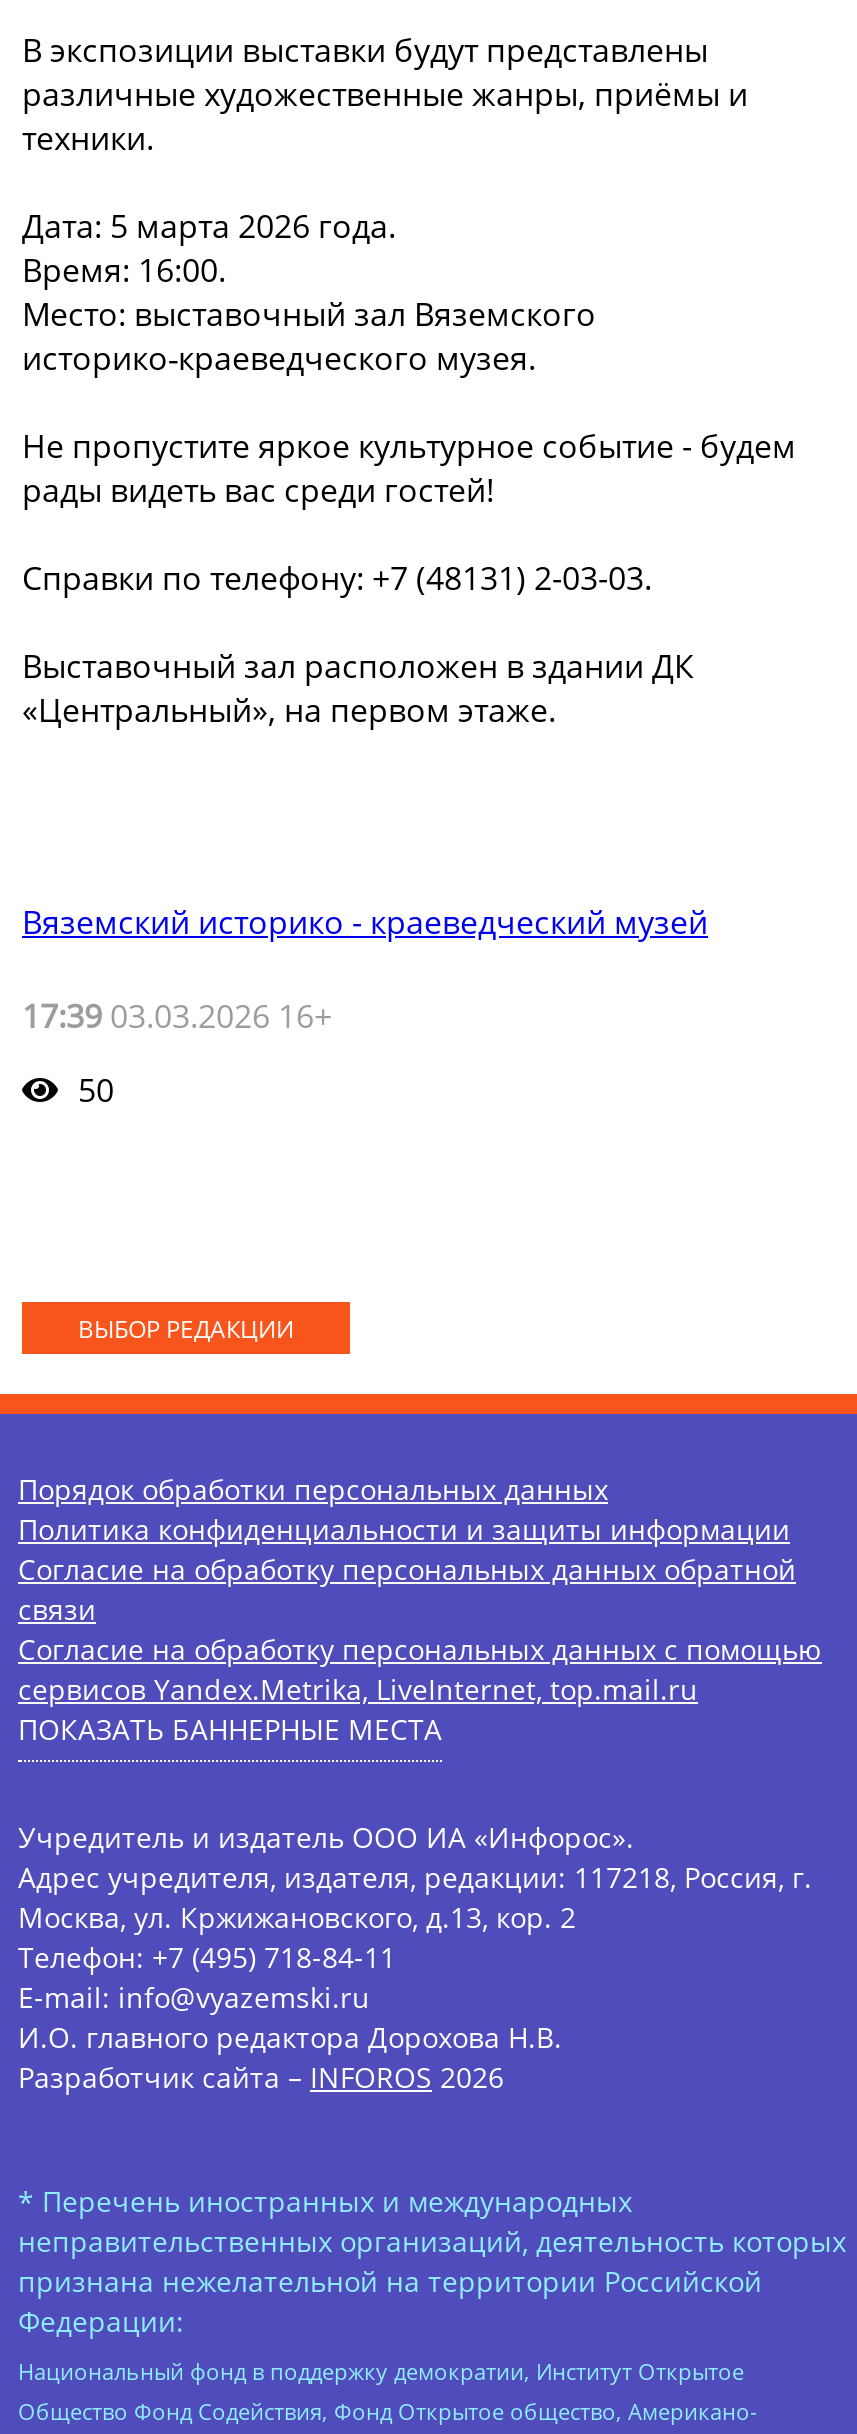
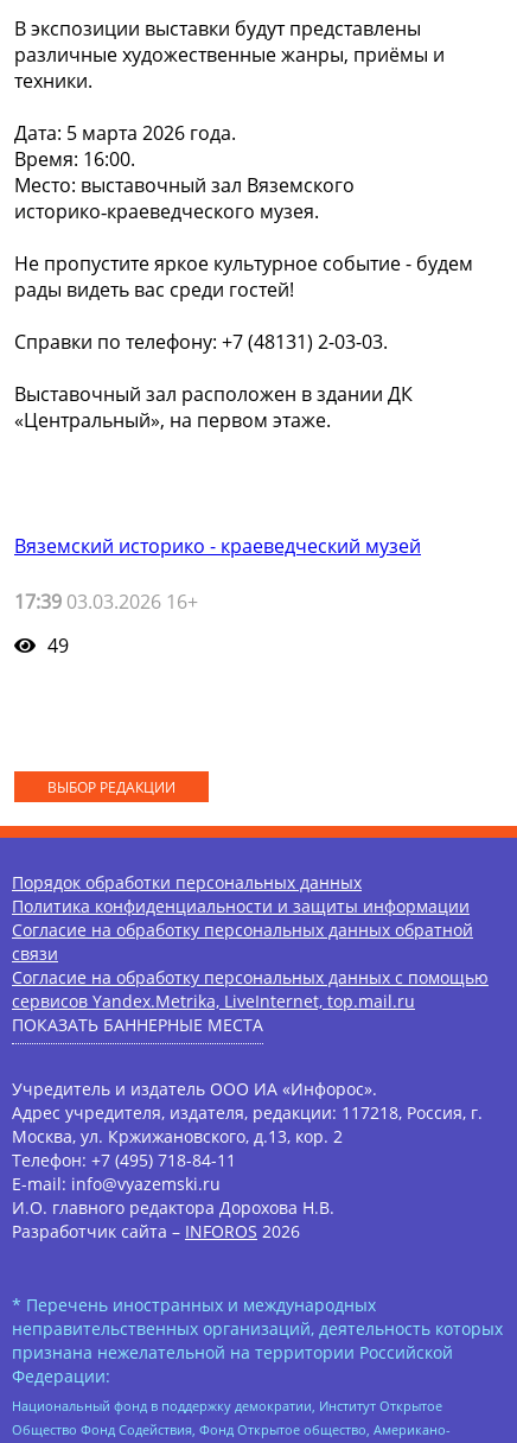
- 50
+ 49
